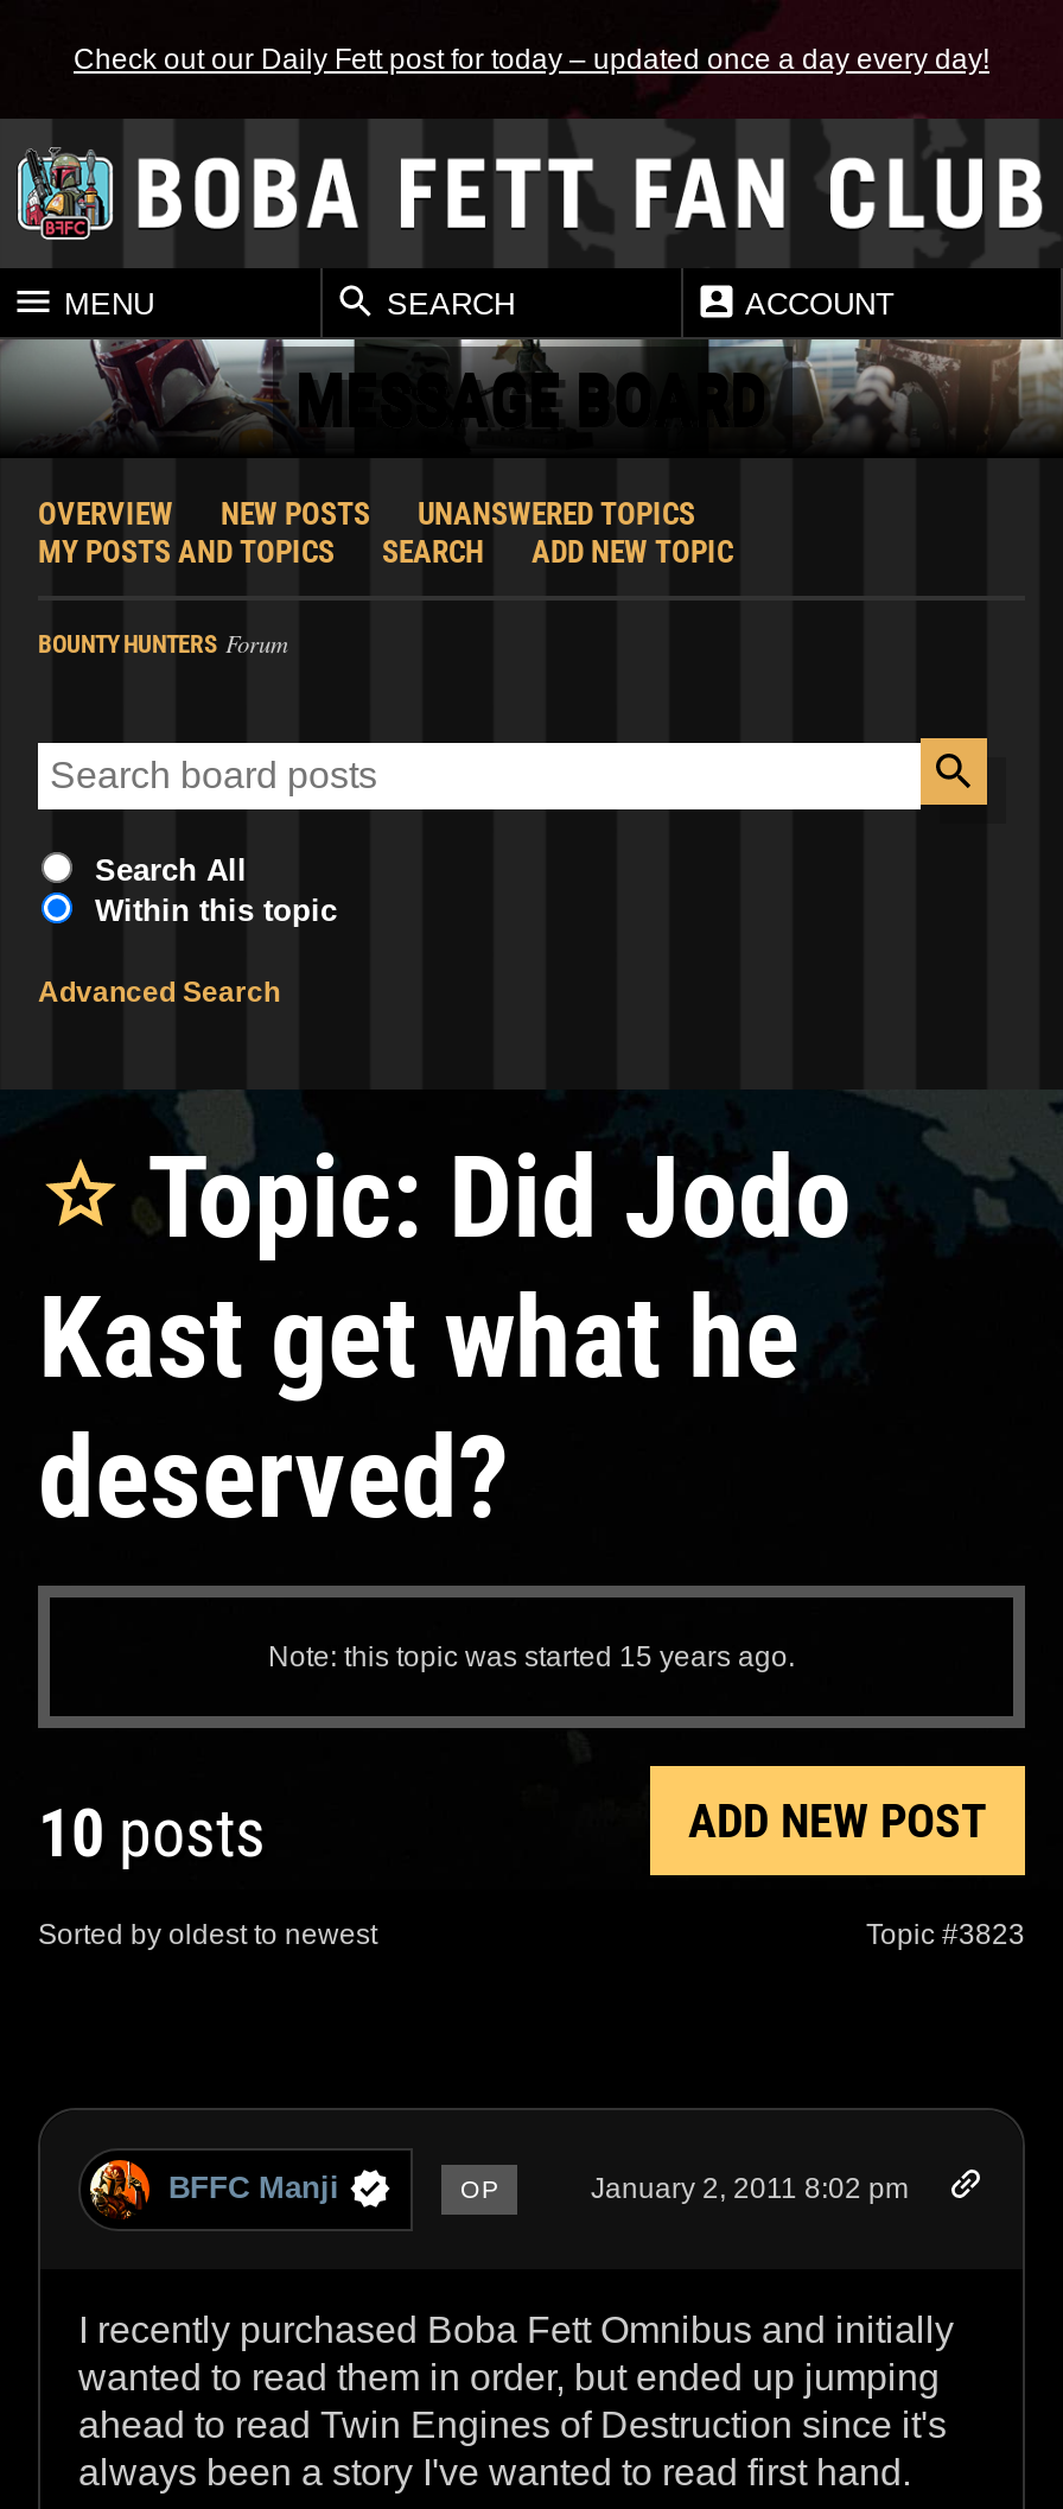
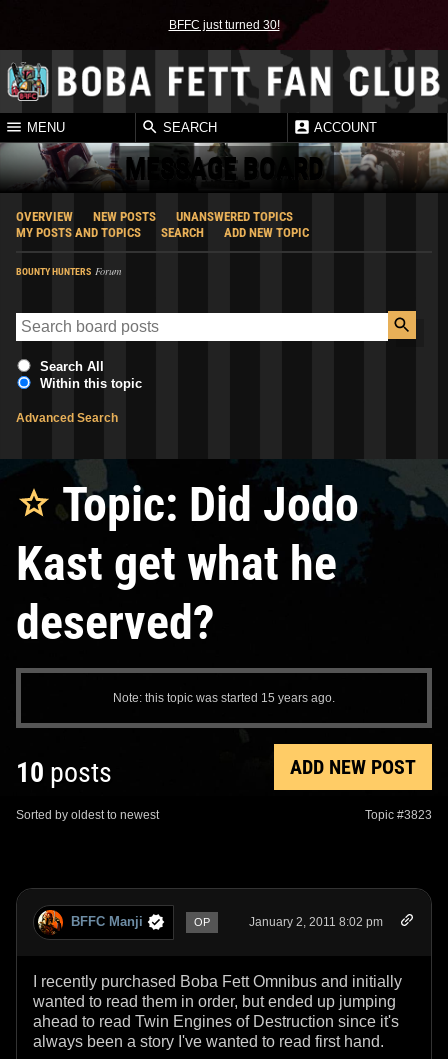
- Check out our Daily Fett post for today – updated once a day every day!
+ BFFC just turned 30!
